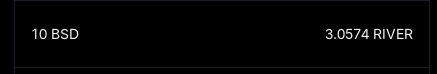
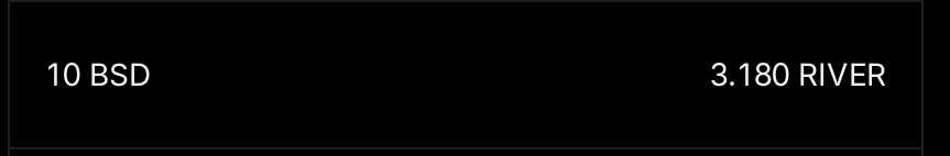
- 3.0574 RIVER
+ 3.180 RIVER
